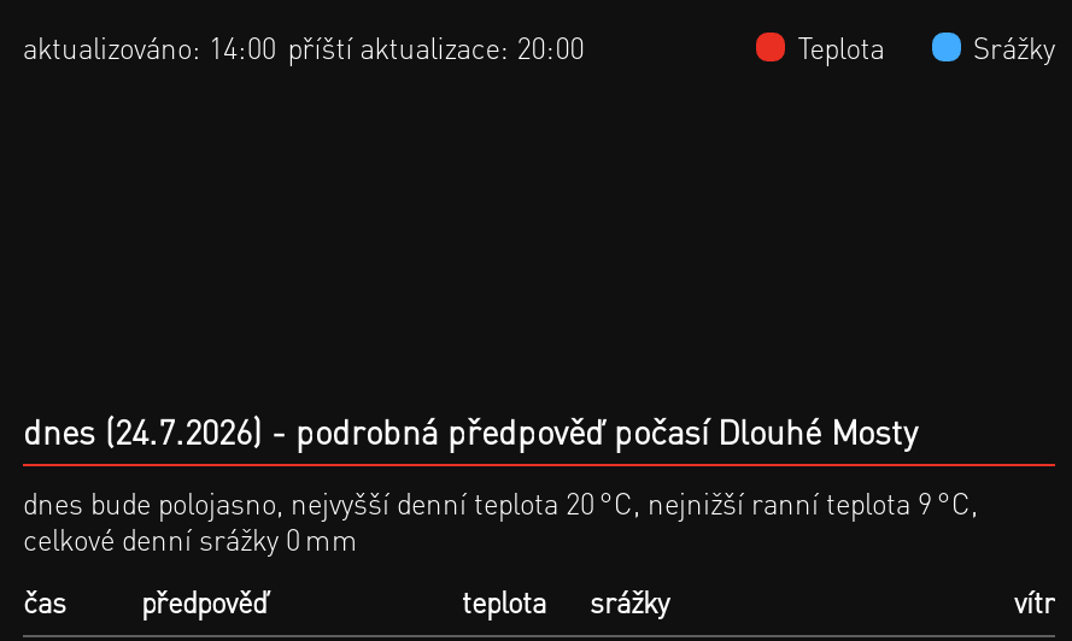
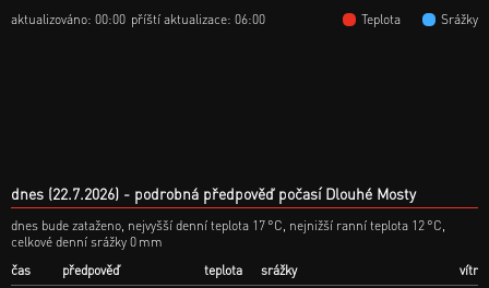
- aktualizováno: 14:00 příští aktualizace: 20:00
+ aktualizováno: 00:00 příští aktualizace: 06:00

- dnes (24.7.2026) podrobná předpověď počasí Dlouhé Mosty
+ dnes (22.7.2026) podrobná předpověď počasí Dlouhé Mosty

- dnes bude polojasno, nejvyšší denní teplota 20 °C, nejnižší ranní teplota 9 °C,
+ dnes bude zataženo, nejvyšší denní teplota 17 °C, nejnižší ranní teplota 12 °C,
